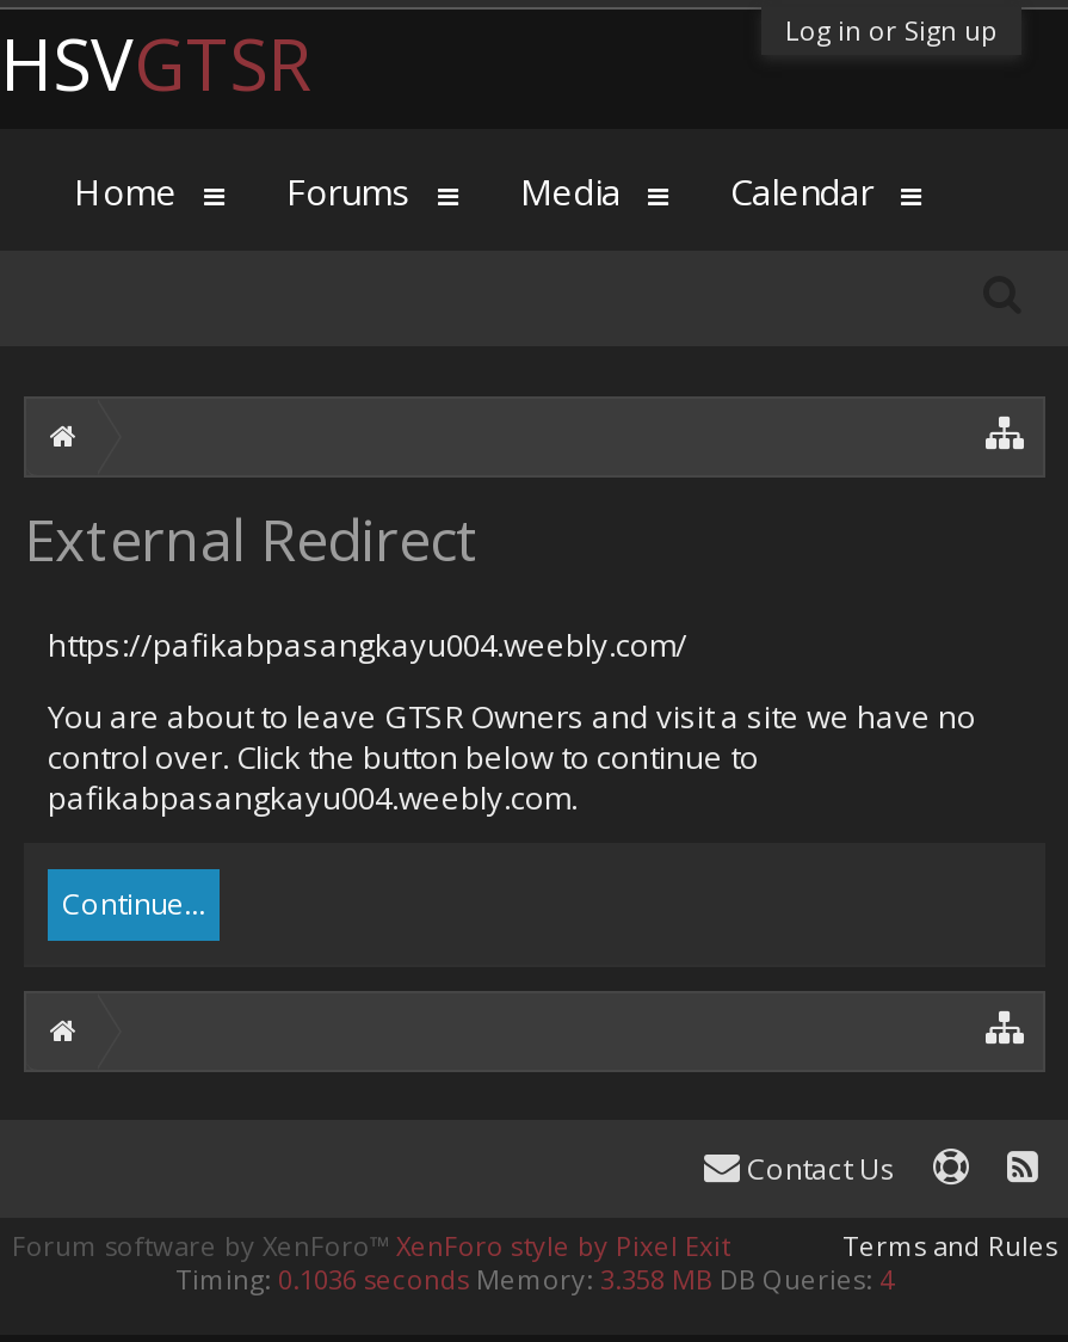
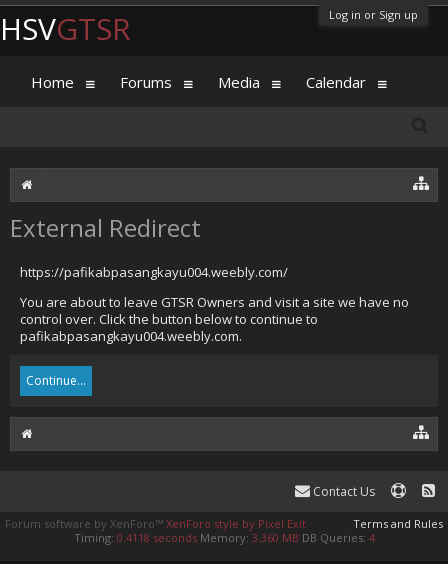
- Timing: 0.1036 seconds Memory: 3.358 MB DB Queries: 4
+ Timing: 0.4118 seconds Memory: 3.360 MB DB Queries: 4
